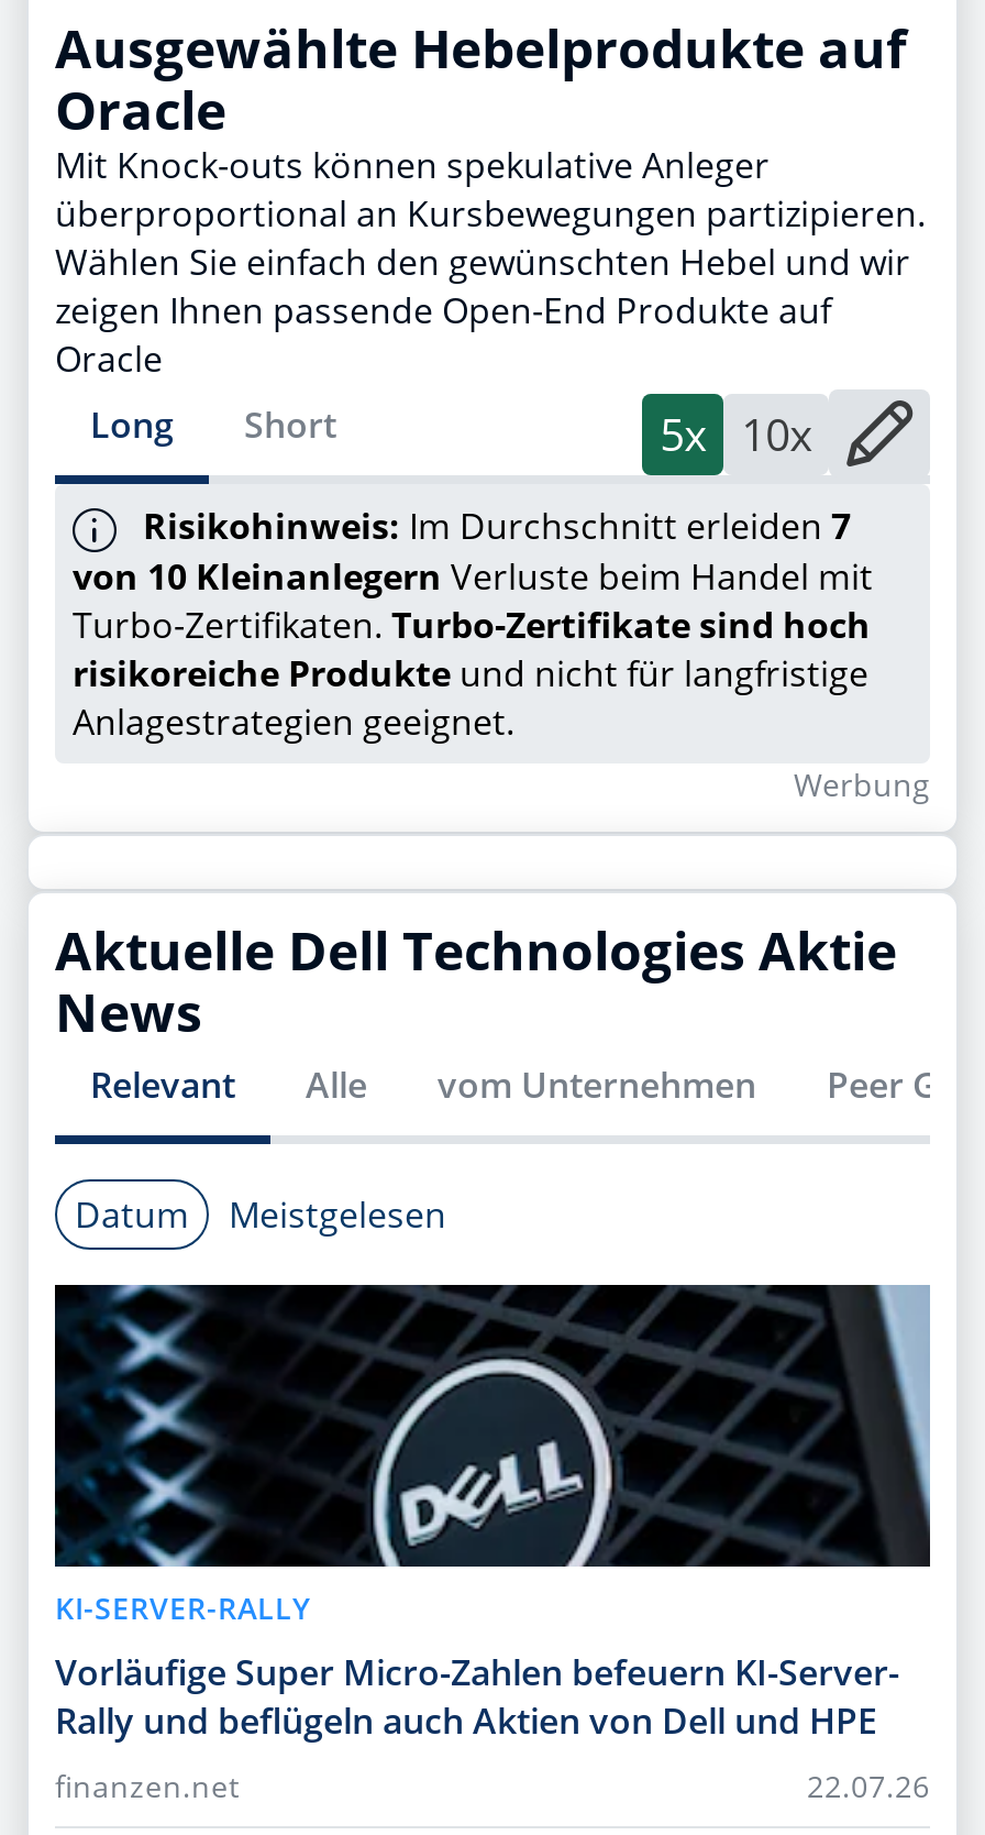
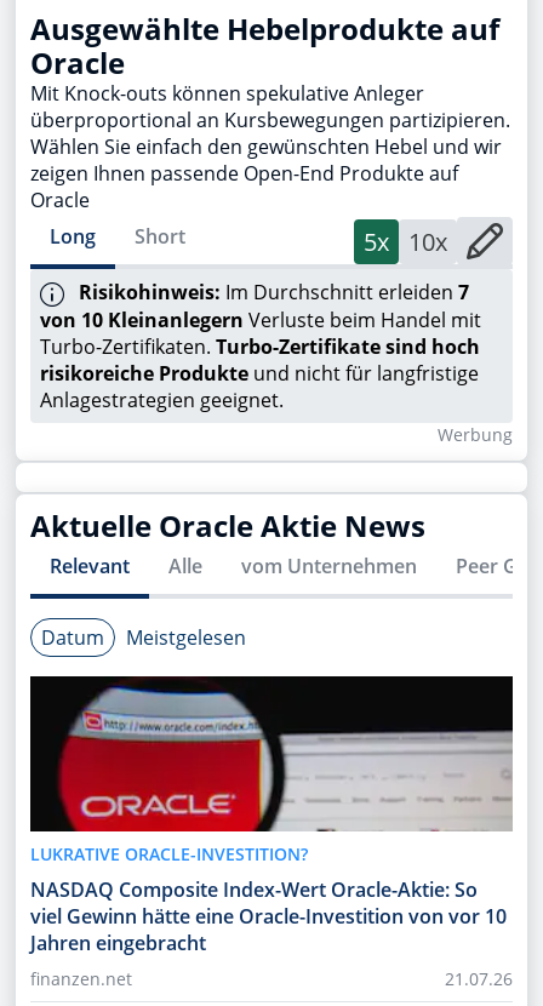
- Aktuelle Dell Technologies Aktie
- News
+ Aktuelle Oracle Aktie News

moved up: Relevant | Alle | vom Unternehmen | Datum | Meistgelesen

- [image]
- KI-SERVER-RALLY
- Vorläufige Super Micro-Zahlen befeuern KI-Server-
- Rally und beflügeln auch Aktien von Dell und HPE
+ [image]
+ LUKRATIVE ORACLE-INVESTITION?
+ NASDAQ Composite Index-Wert Oracle-Aktie: So
+ viel Gewinn hätte eine Oracle-Investition von vor 10
+ Jahren eingebracht

- 22.07.26
+ 21.07.26
